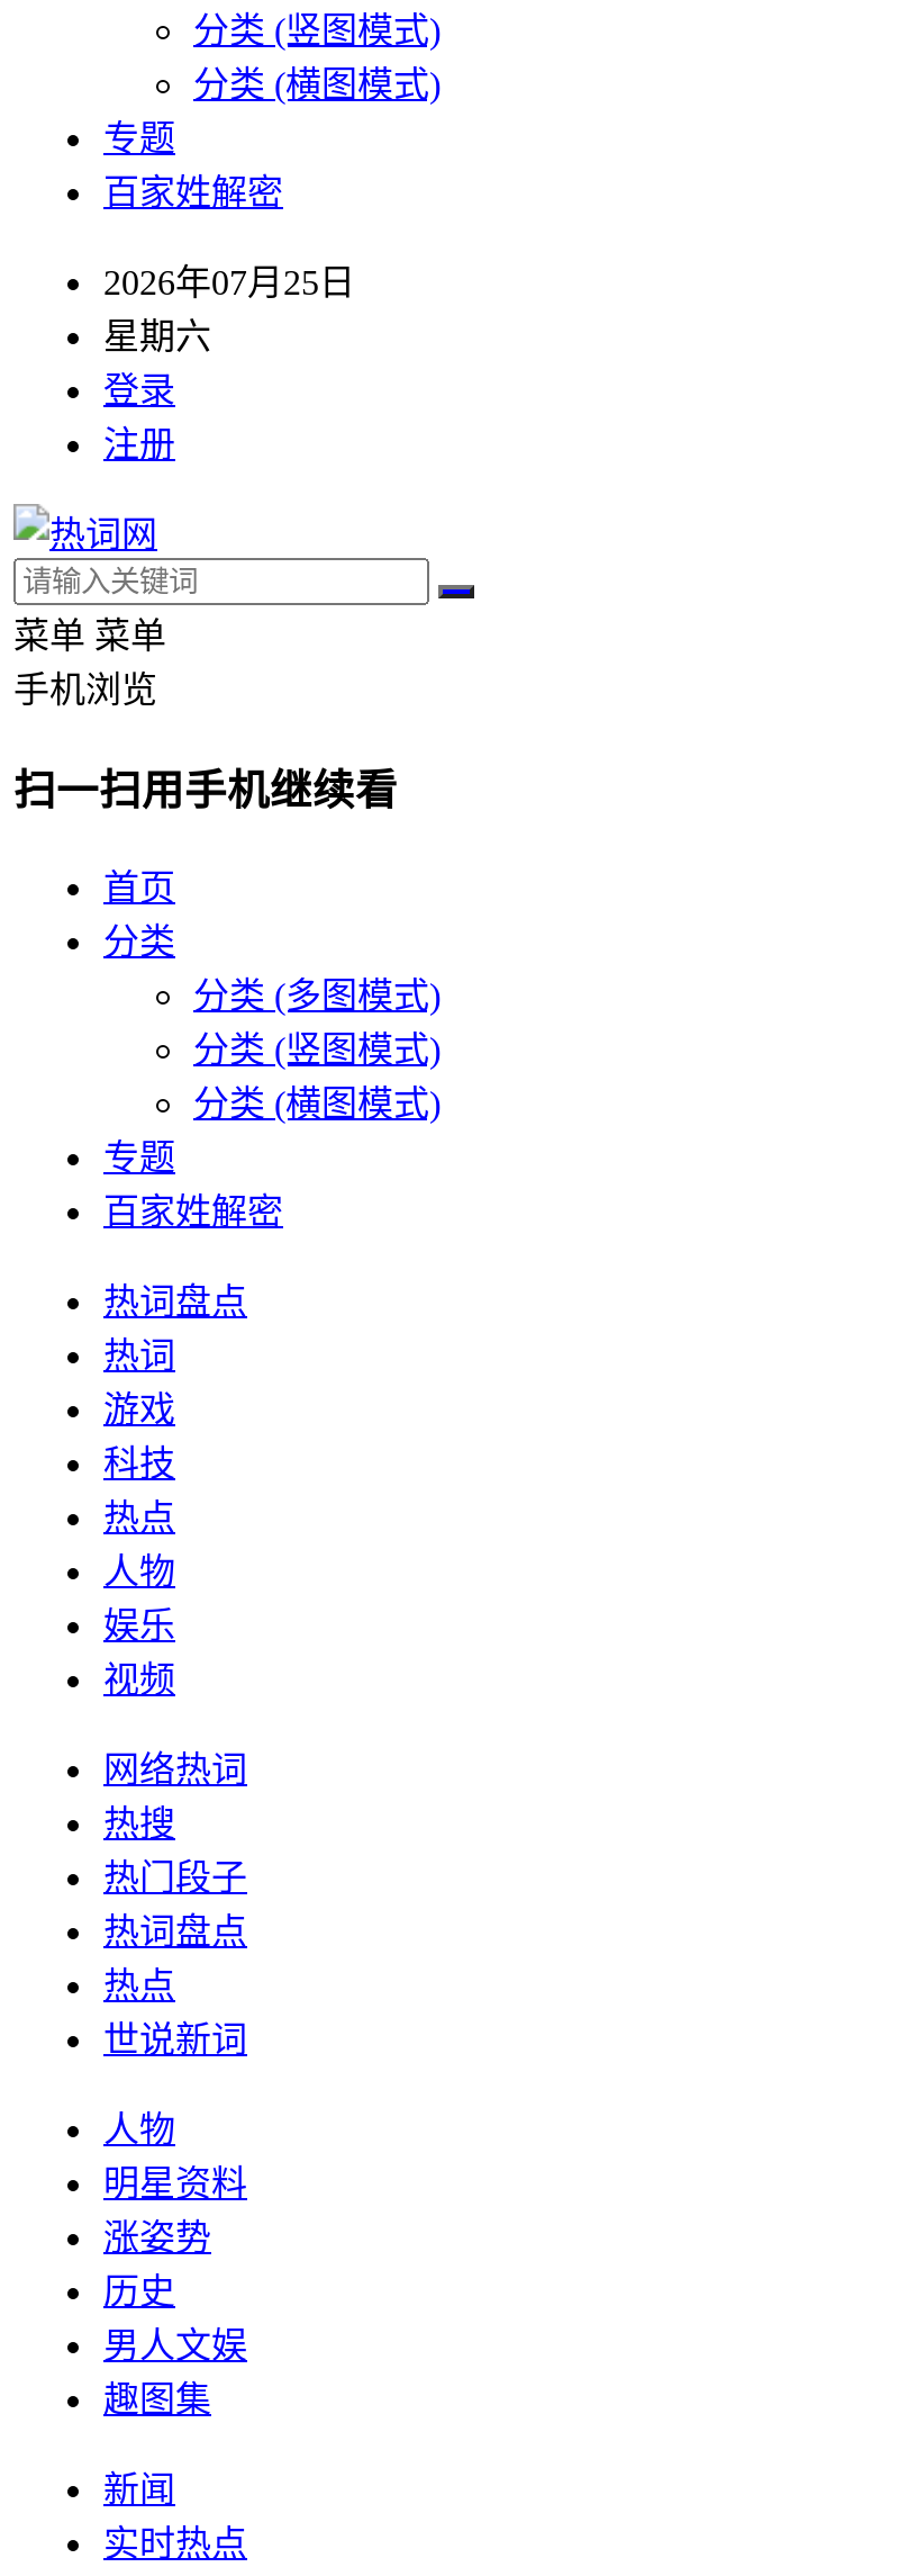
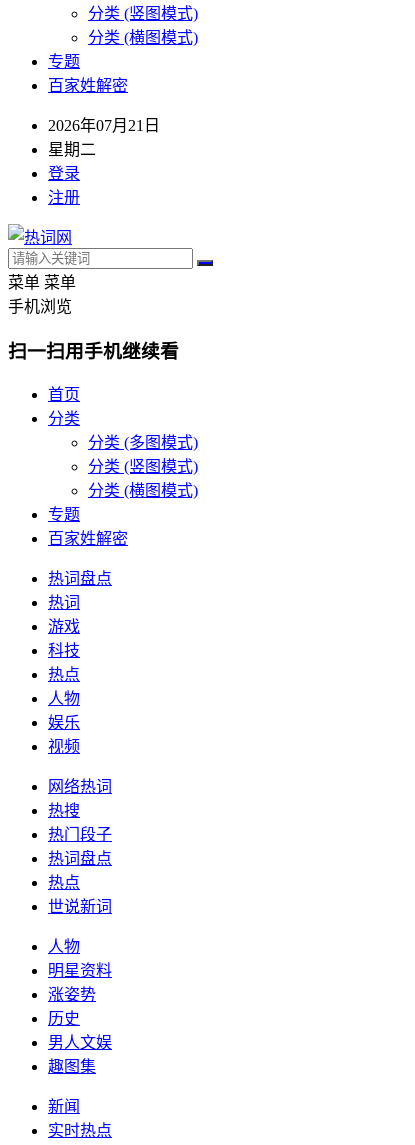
- 2026年07月25日
+ 2026年07月21日

- 星期六
+ 星期二
